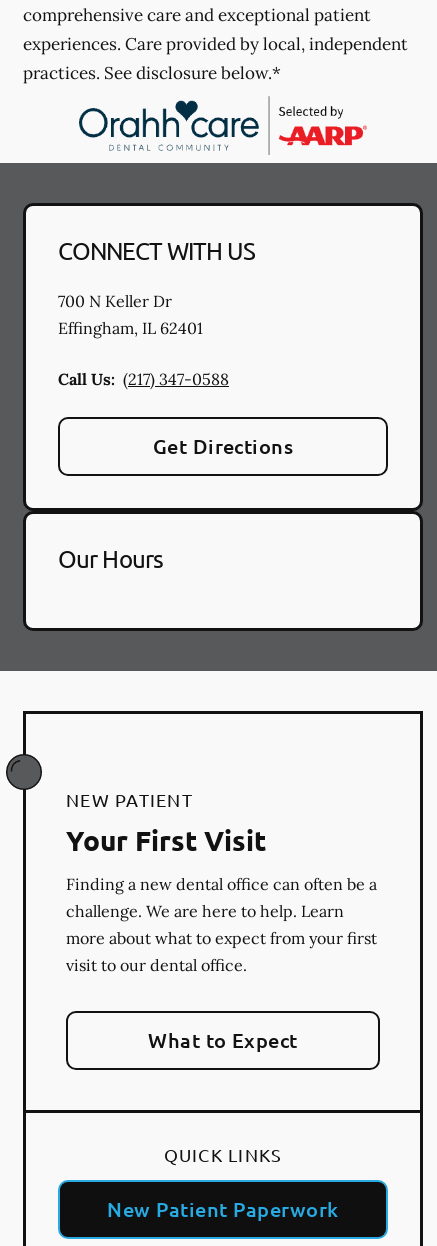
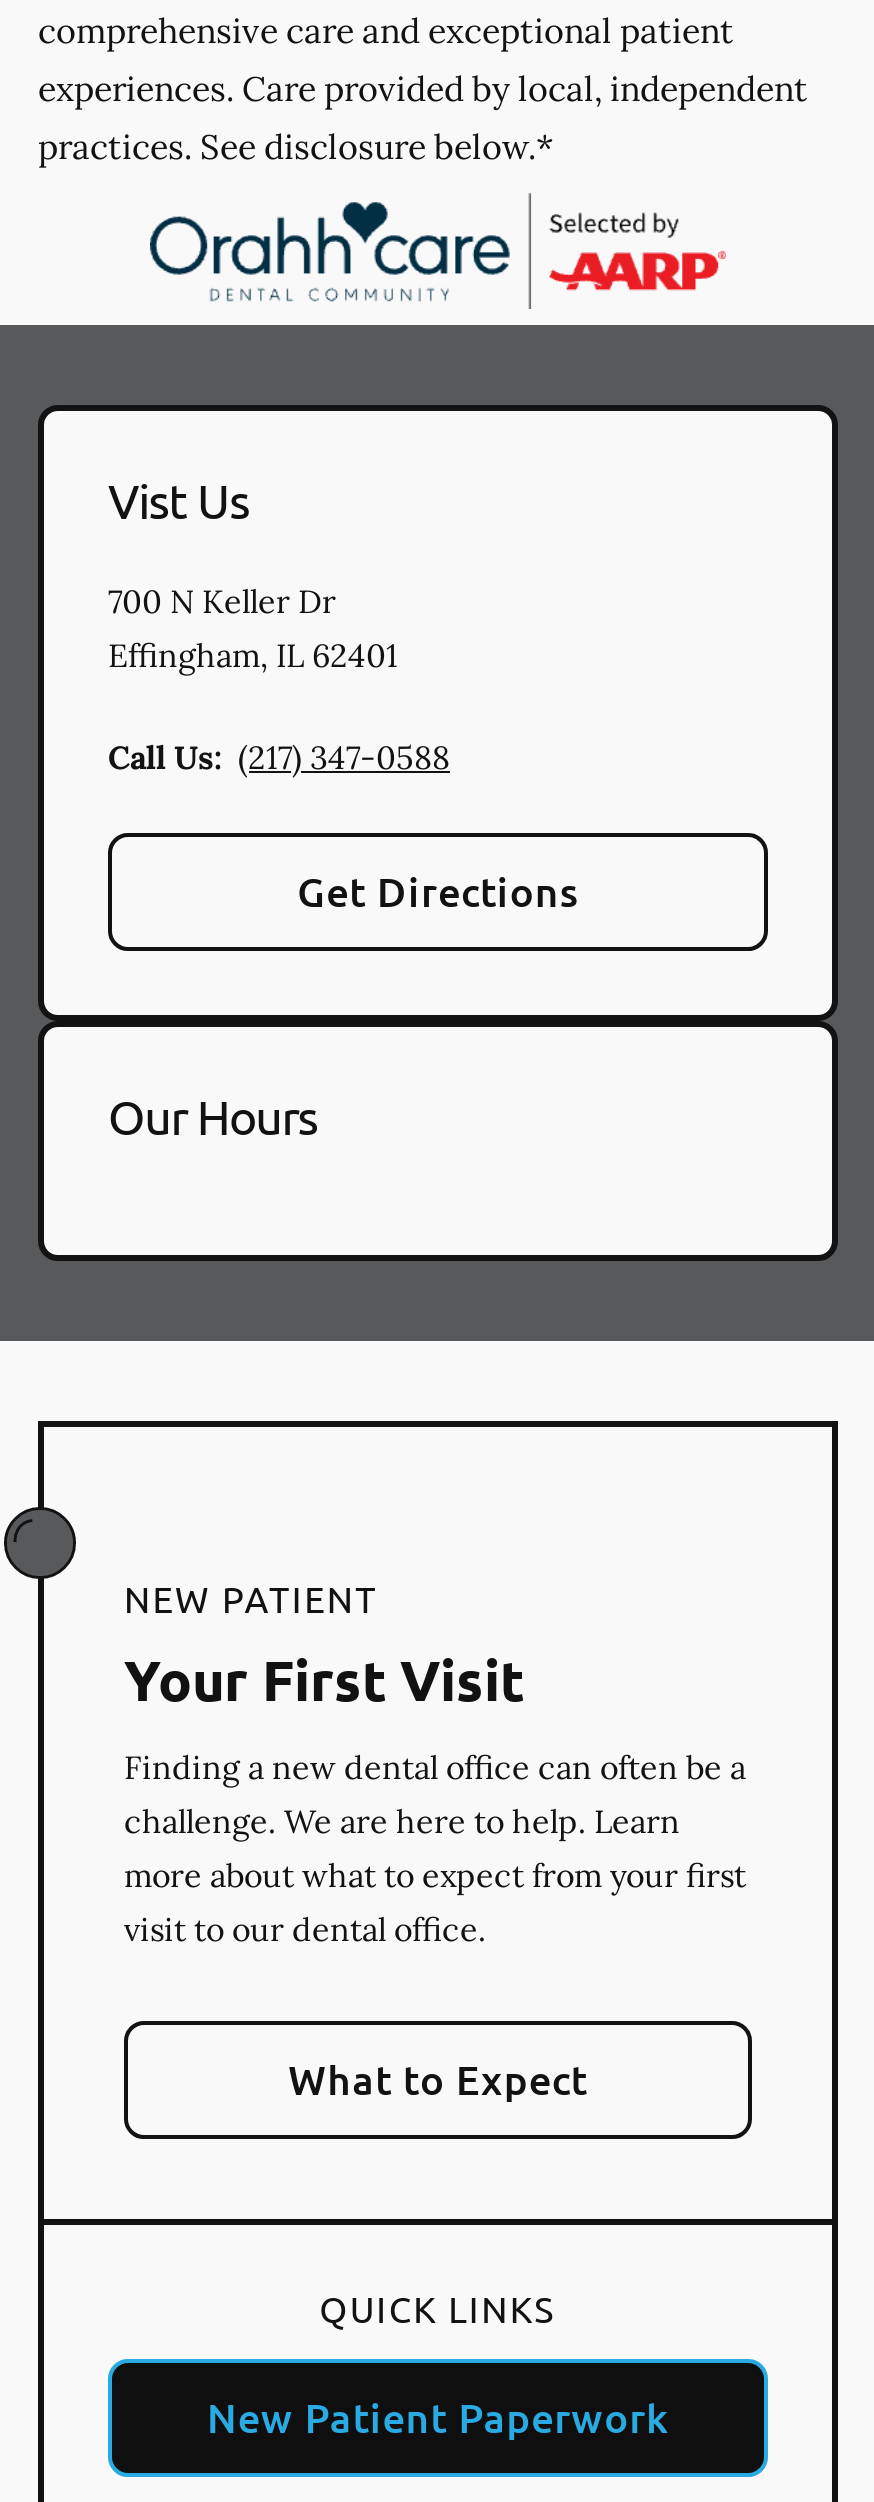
- CONNECT WITH US
+ Vist Us
